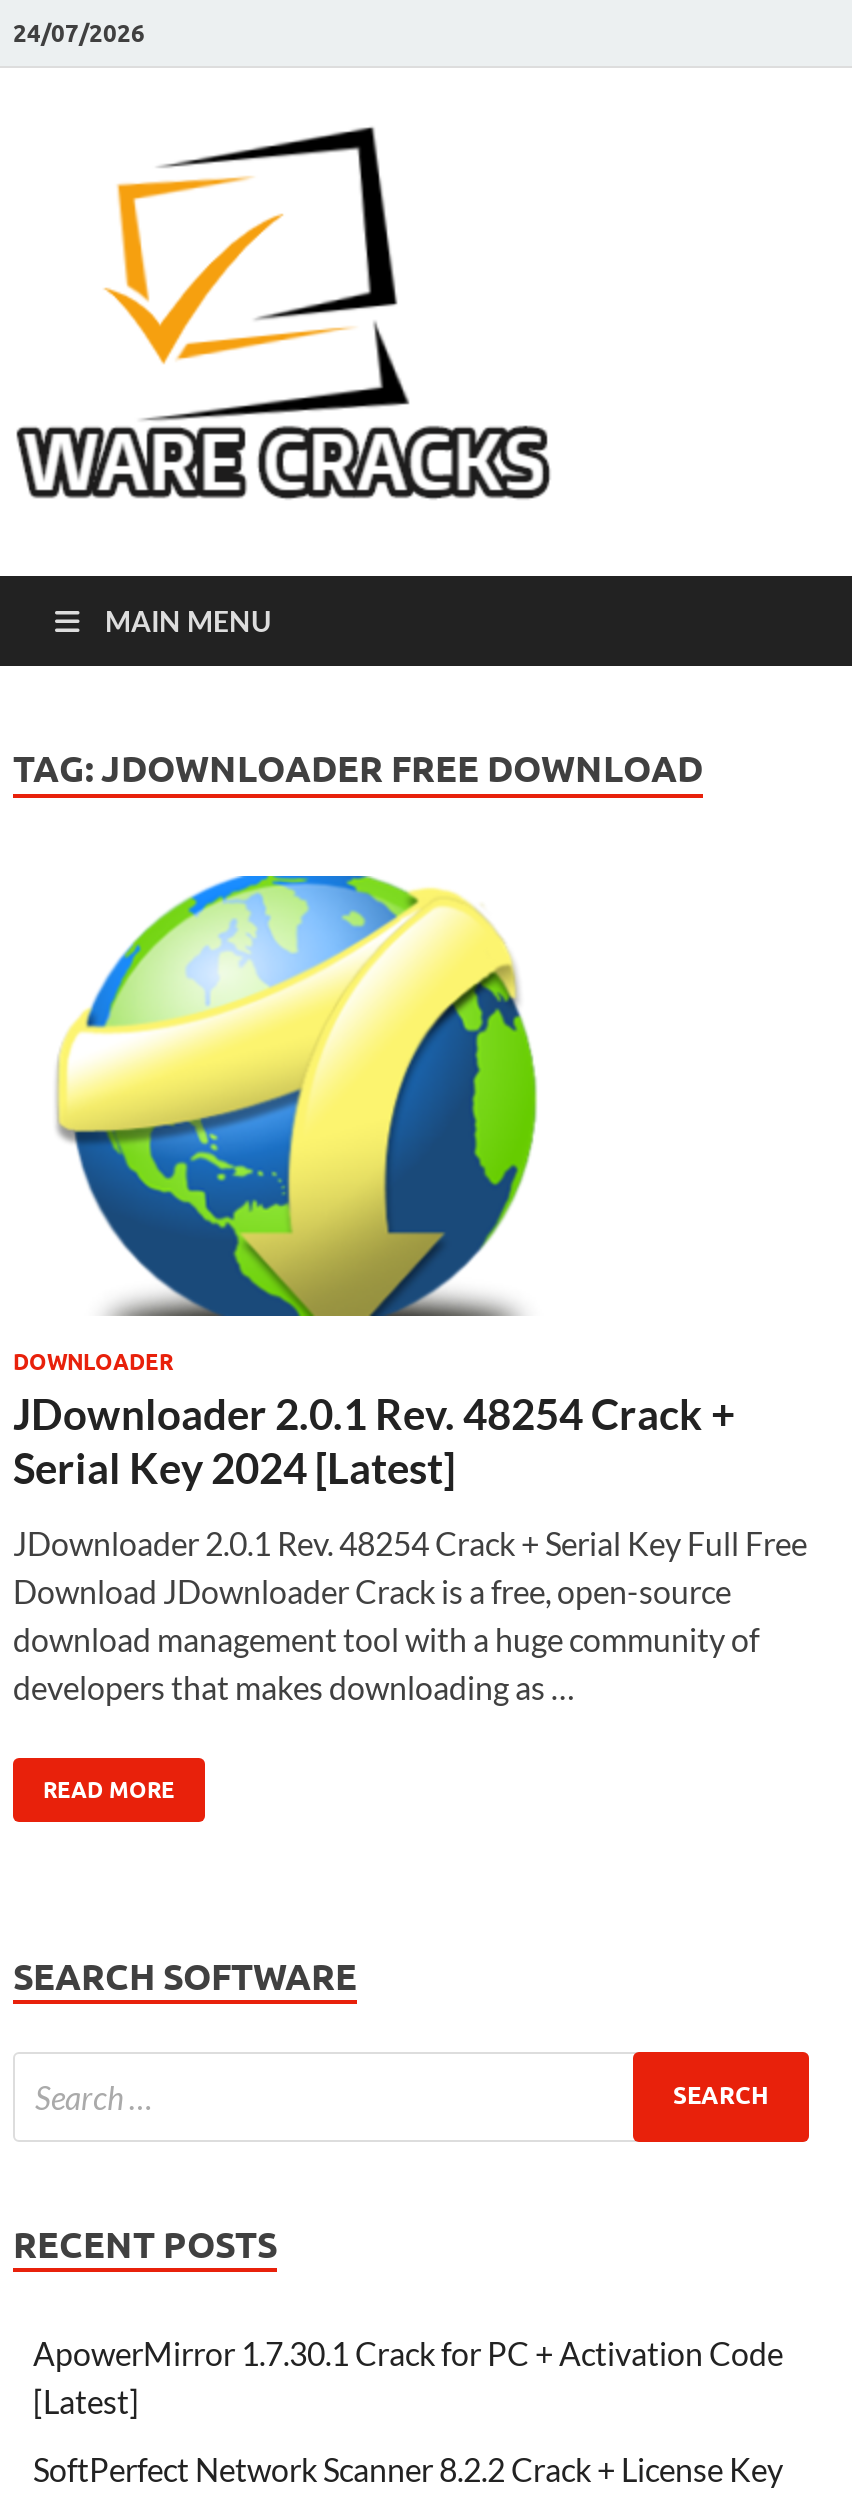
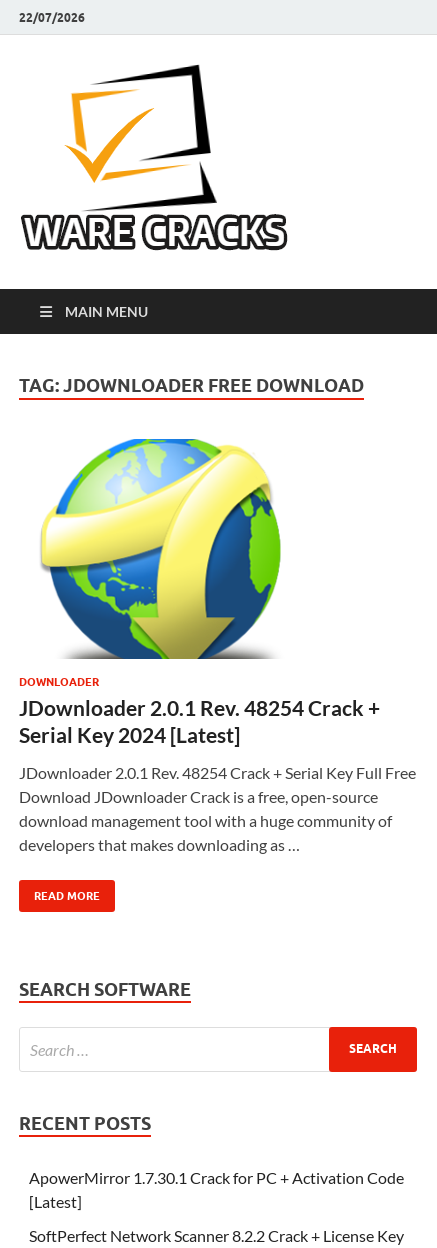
- 24/07/2026
+ 22/07/2026
